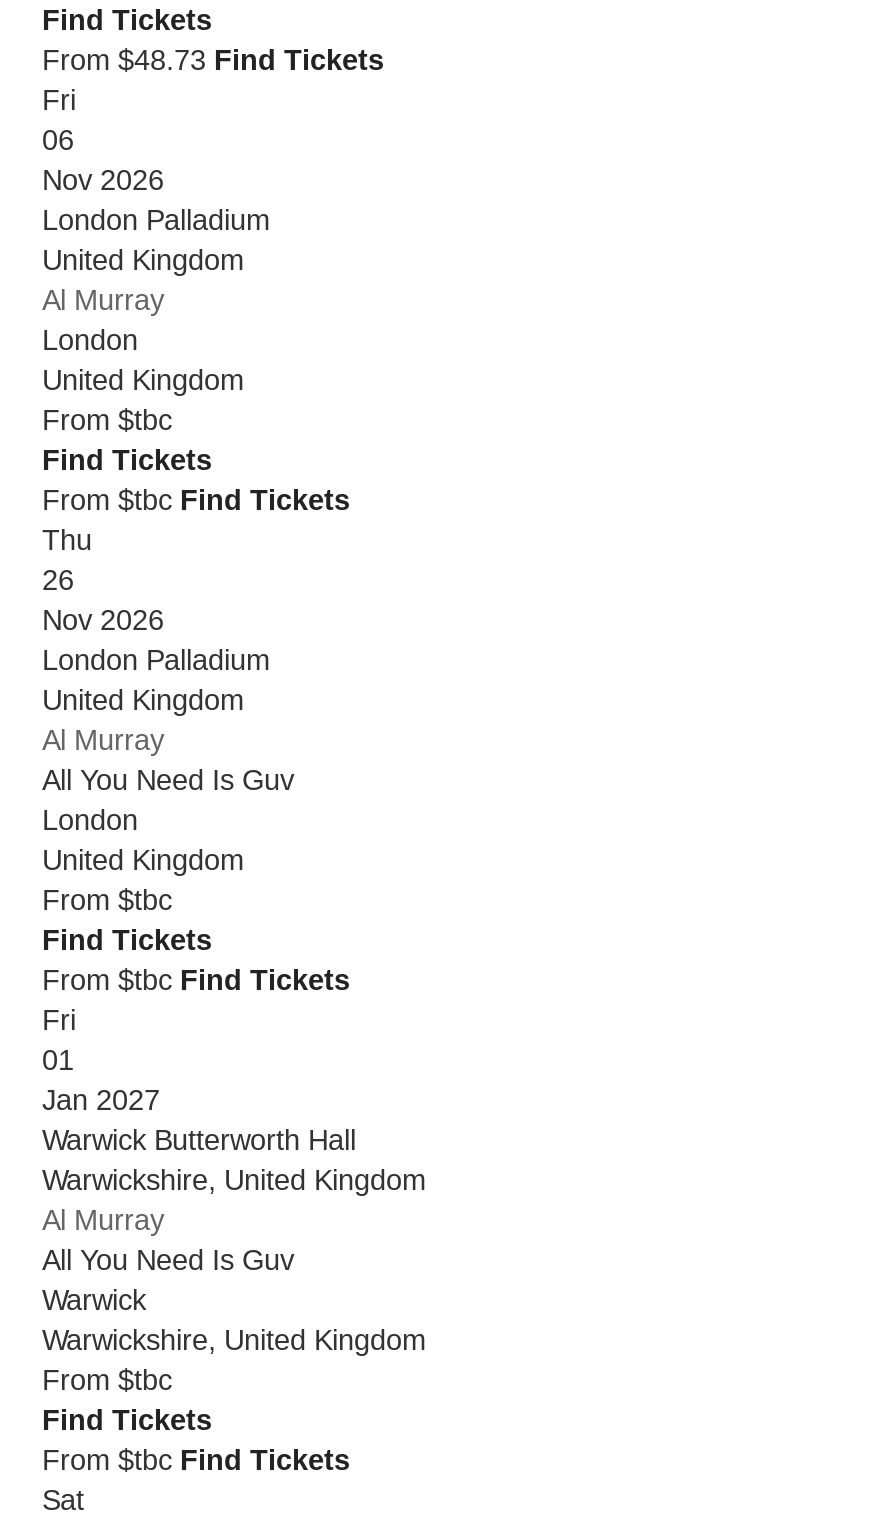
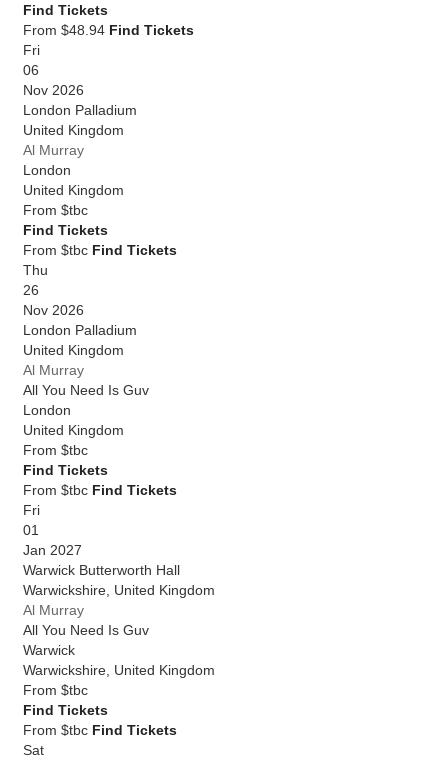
- From $48.73 Find Tickets
+ From $48.94 Find Tickets
